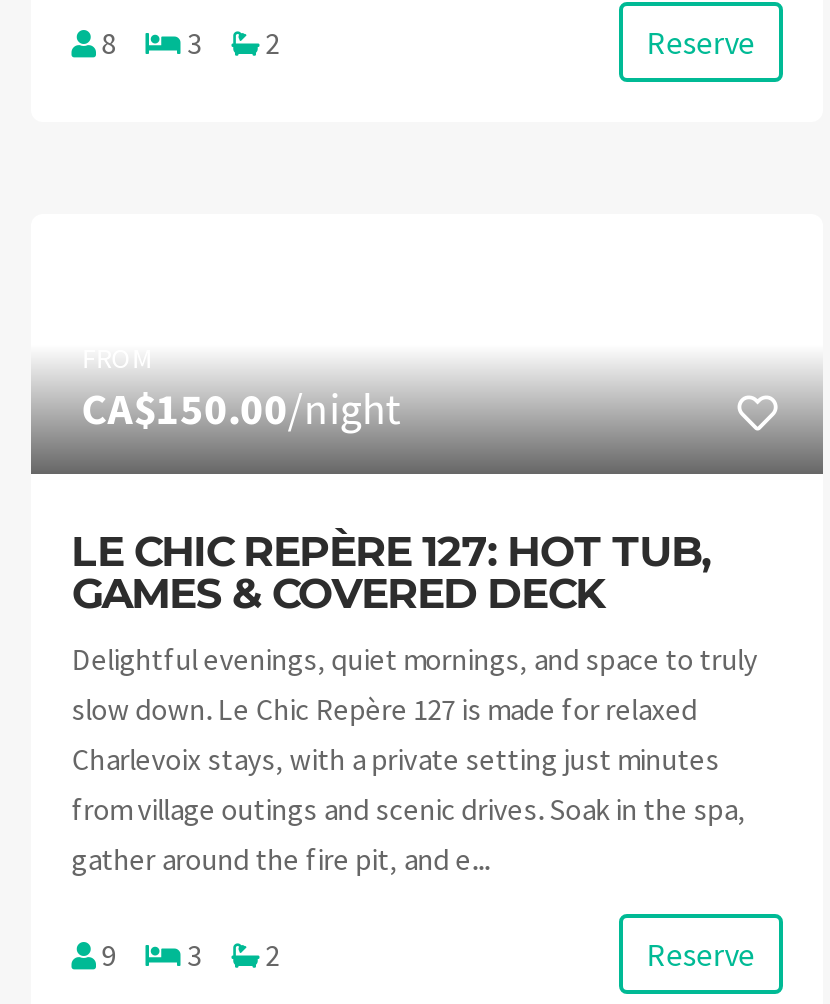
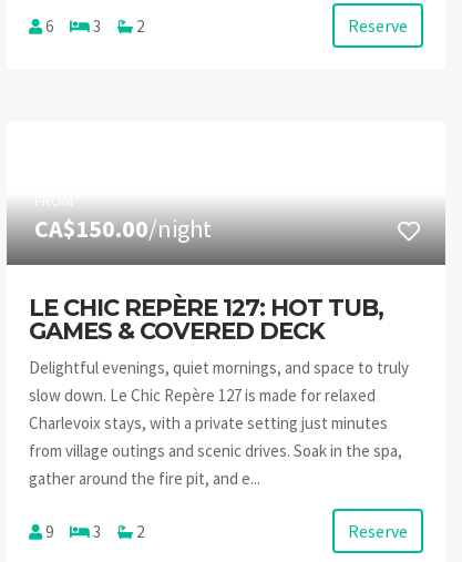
- 8 3 2
+ 6 3 2
